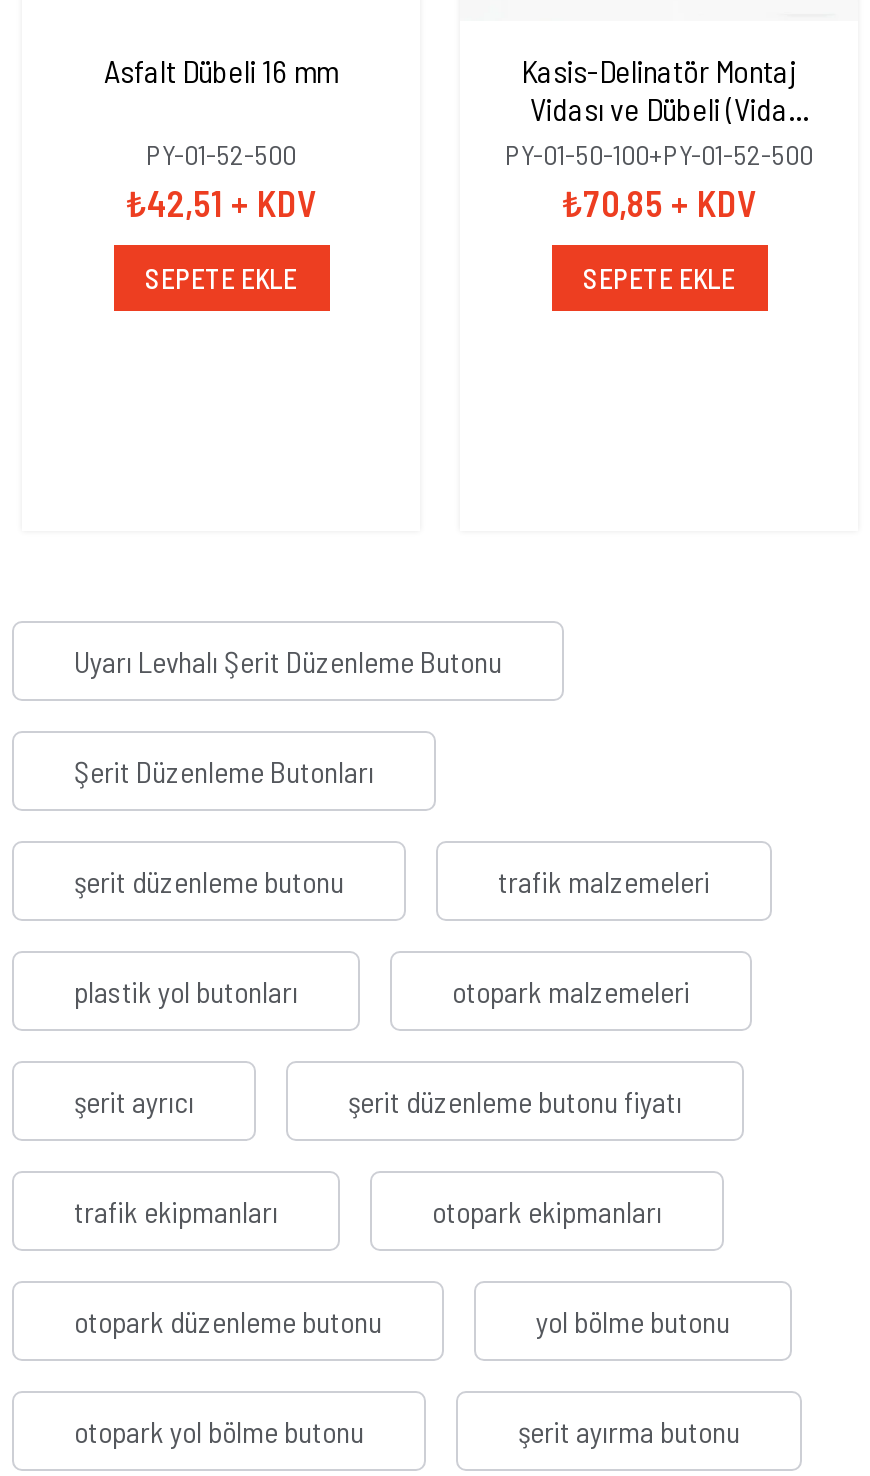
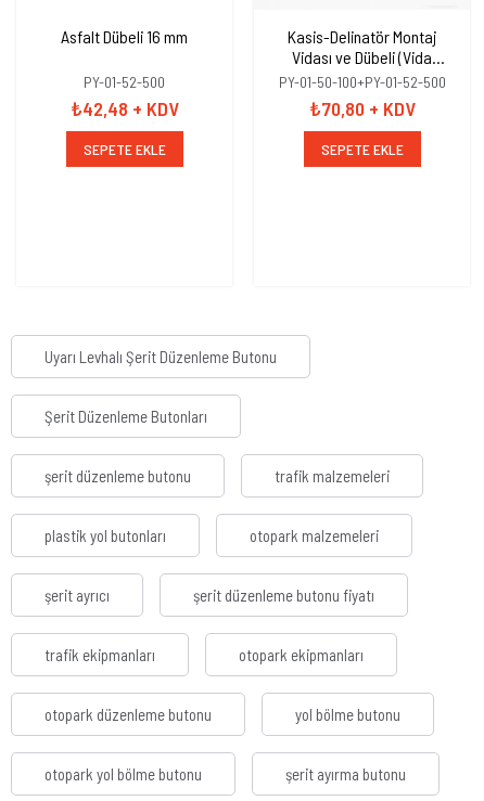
- ₺42,51 + KDV
+ ₺42,48 + KDV

- ₺70,85 + KDV
+ ₺70,80 + KDV
